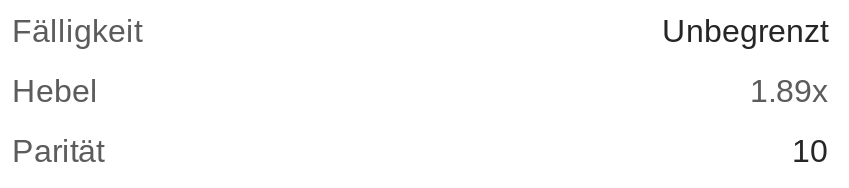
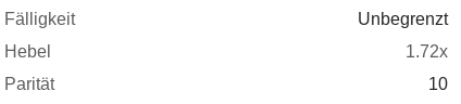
- 1.89x
+ 1.72x
